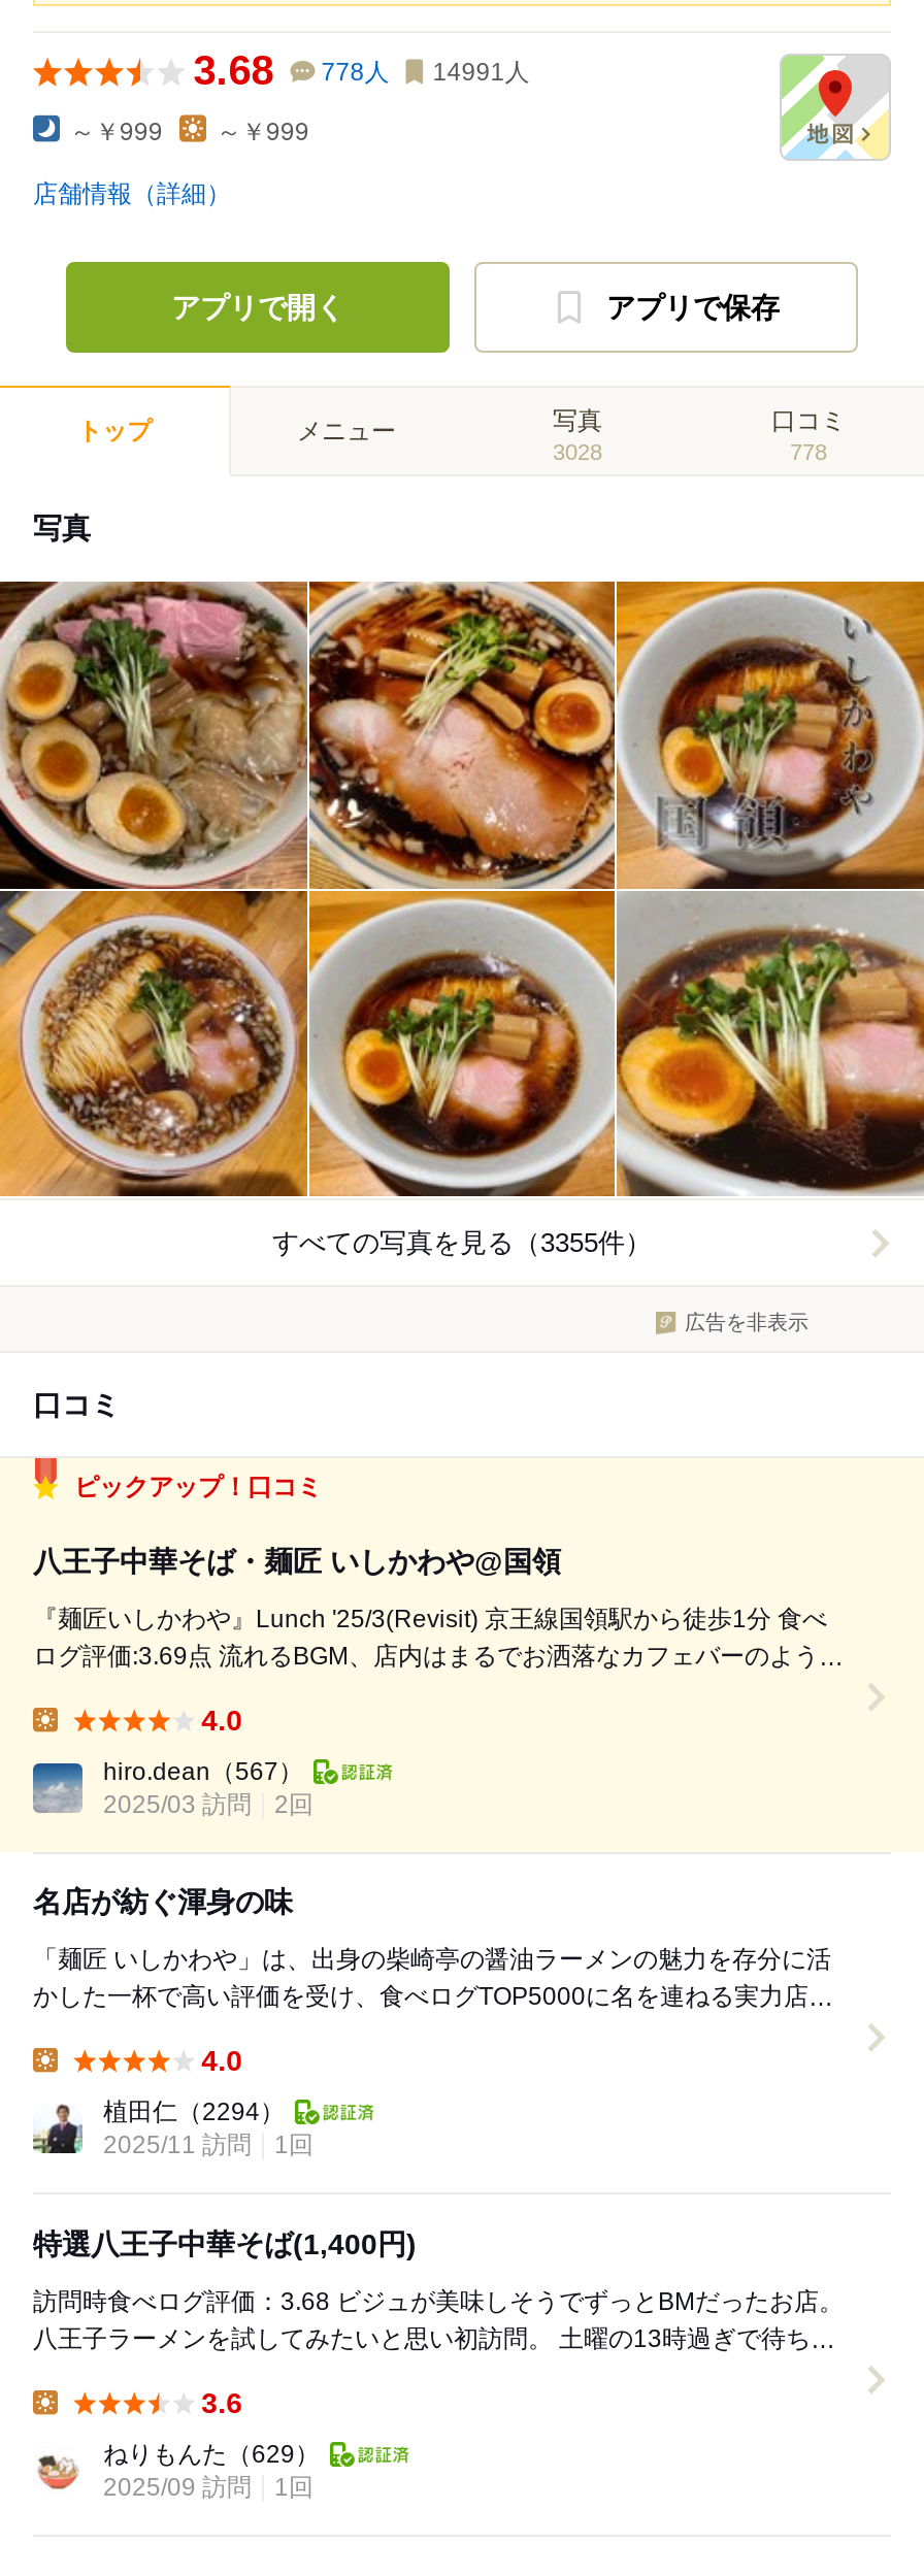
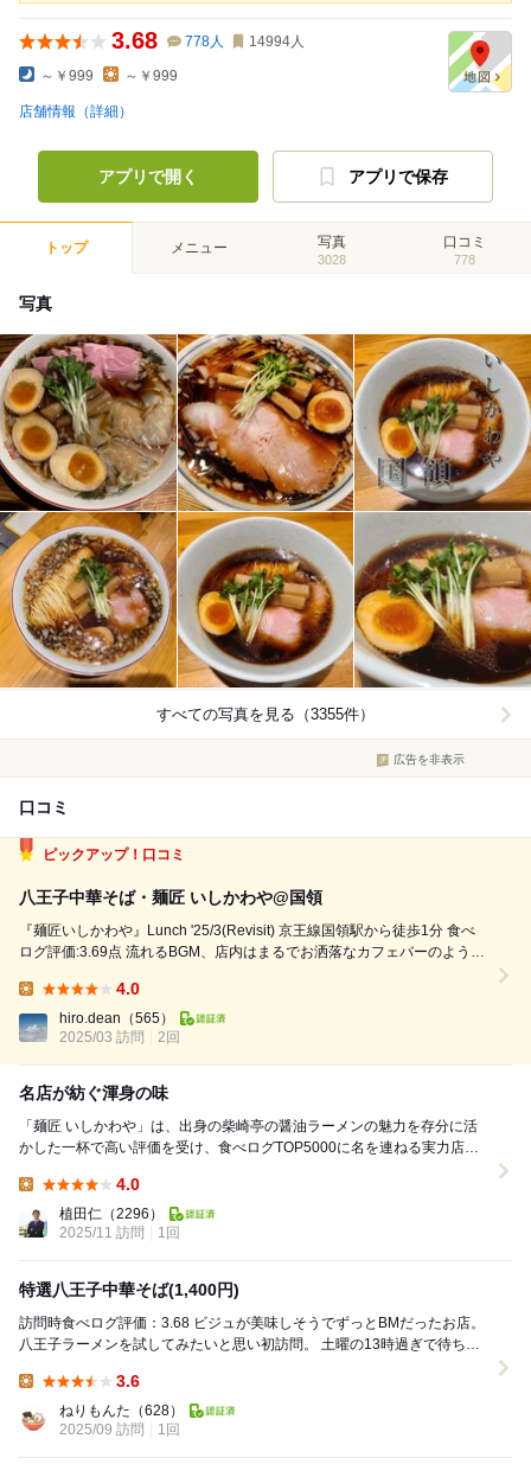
- 3.68 778人 14991人
+ 3.68 778人 14994人

- hiro.dean（567）
+ hiro.dean（565）

- 植田仁（2294）
+ 植田仁（2296）

- ねりもんた（629）
+ ねりもんた（628）
